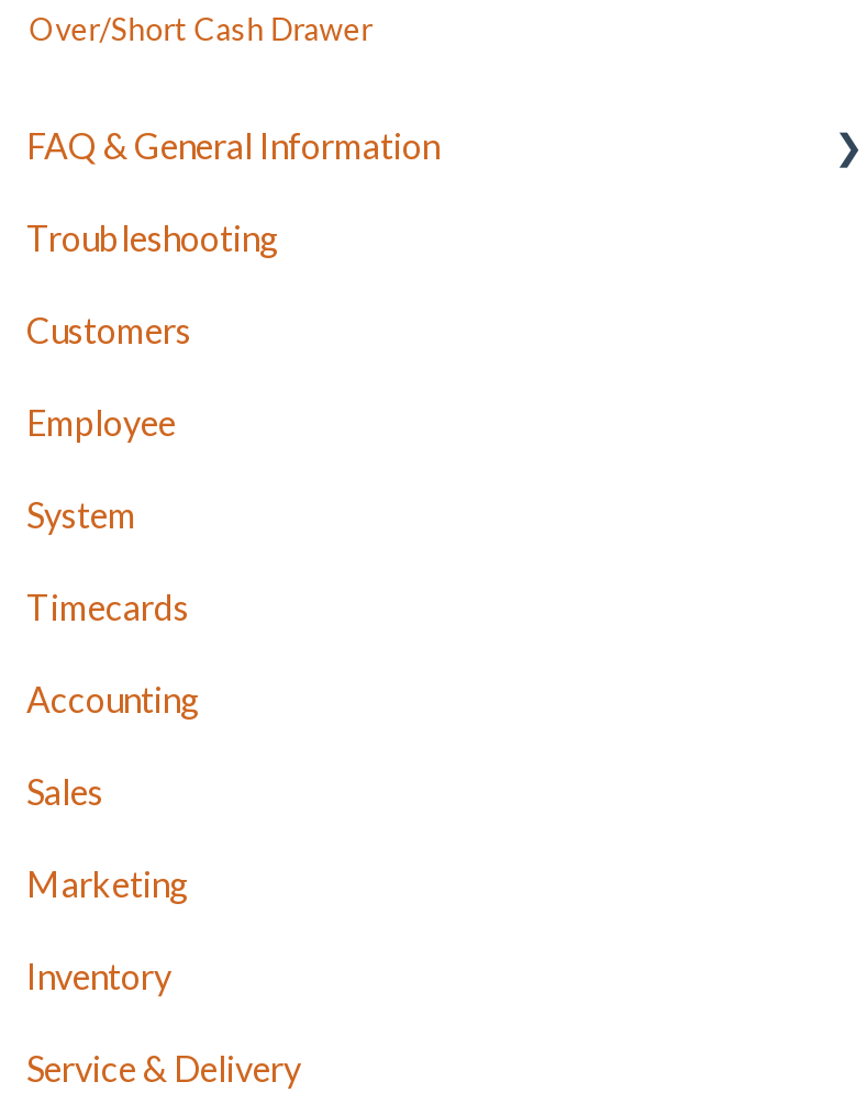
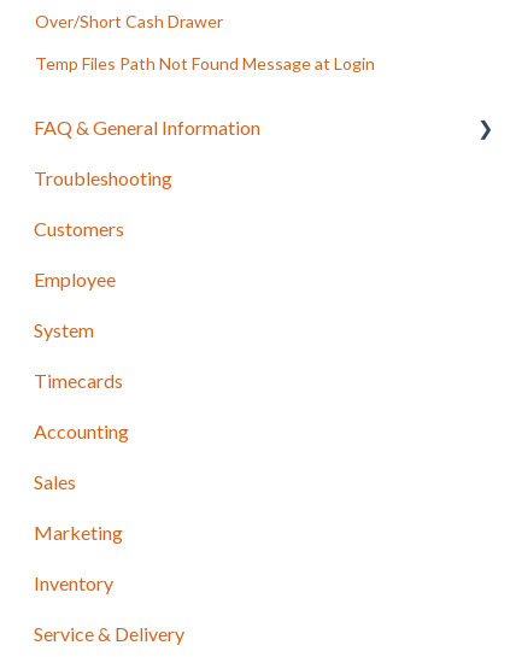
+ Temp Files Path Not Found Message at Login
